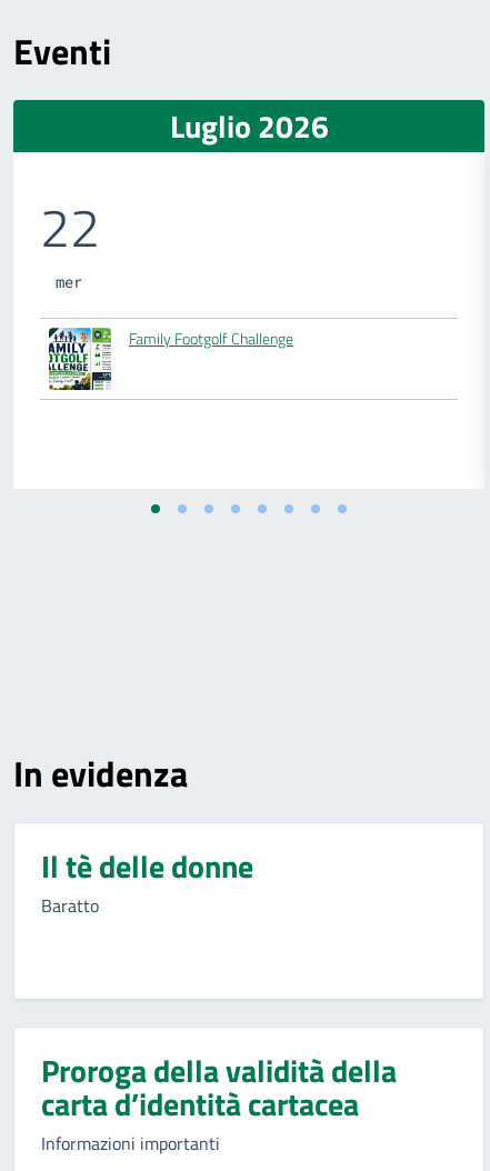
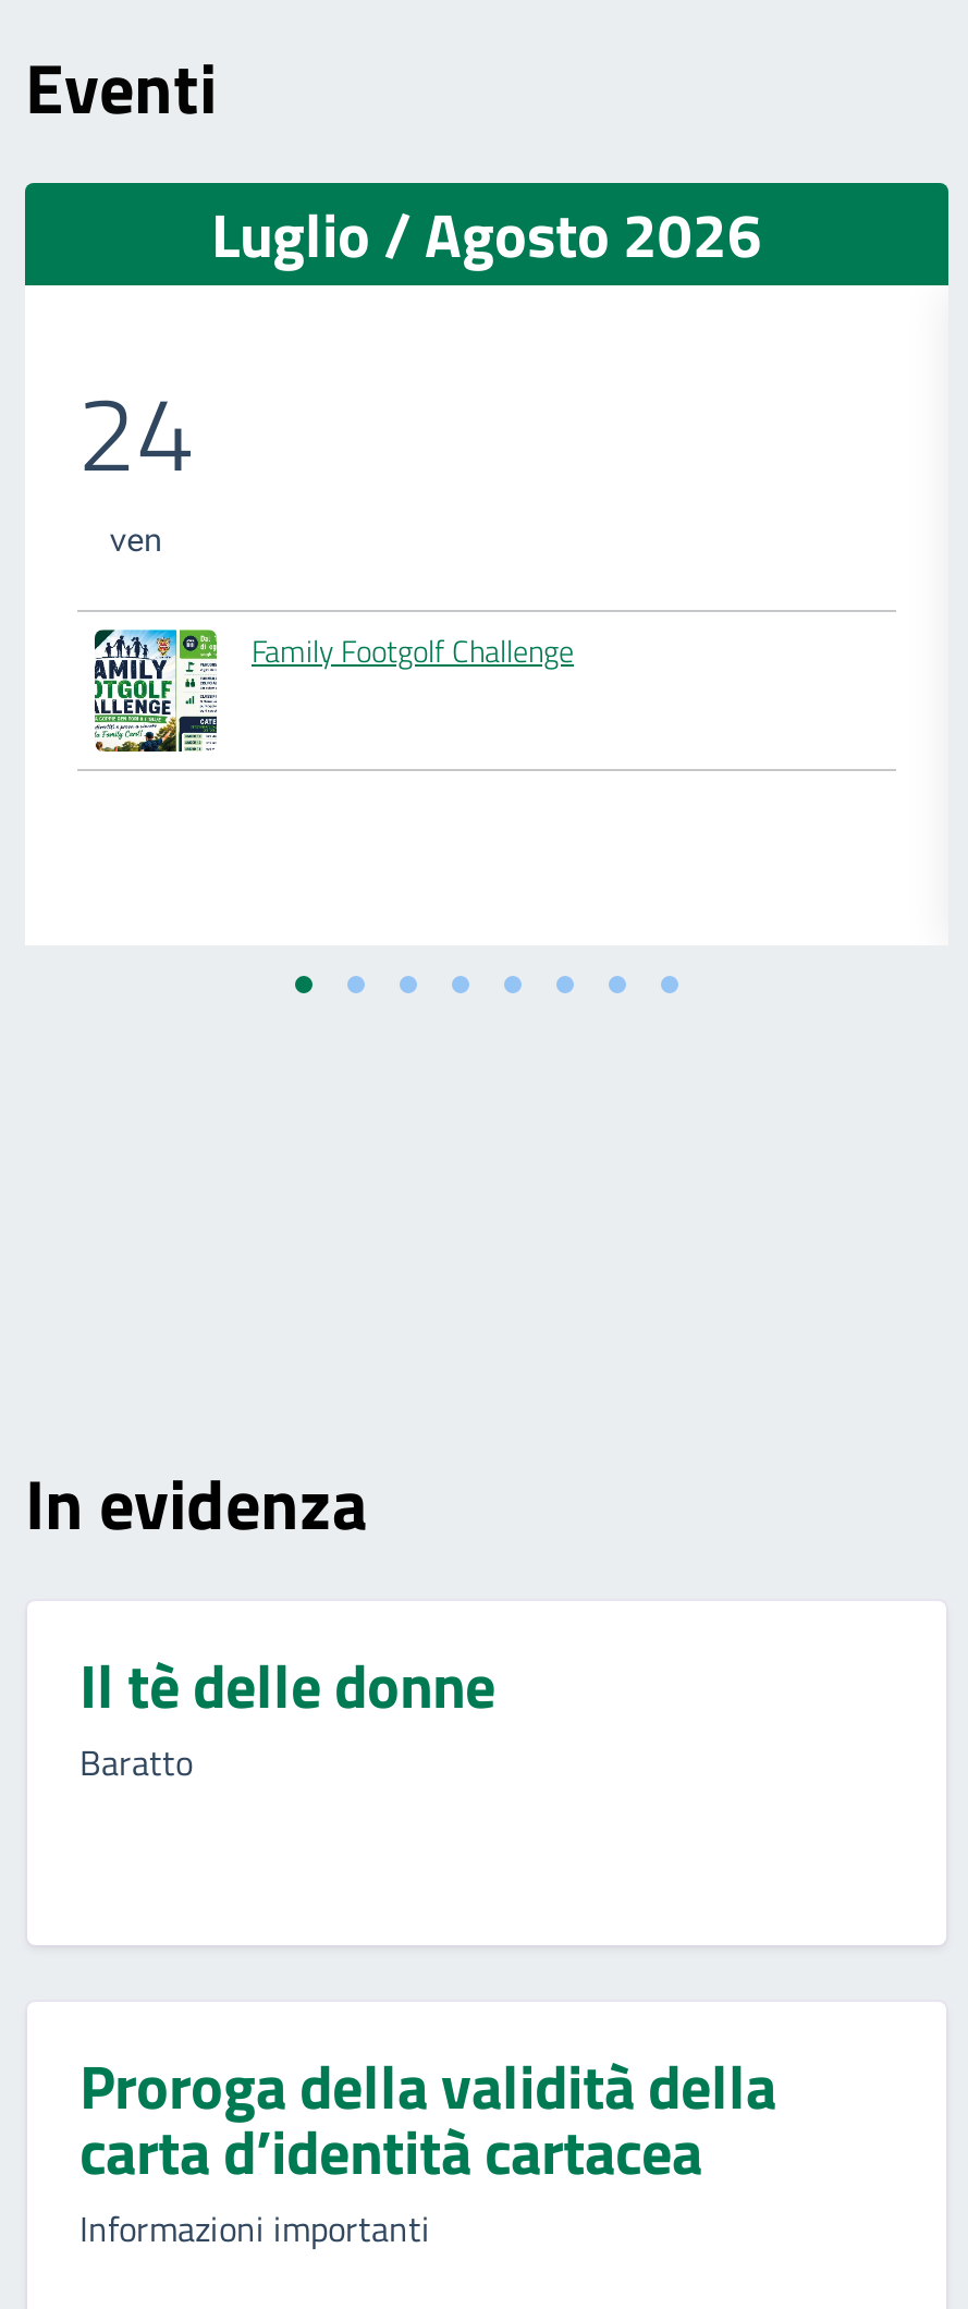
- Luglio 2026
+ Luglio / Agosto 2026

- 22
- mer
+ 24
+ ven
